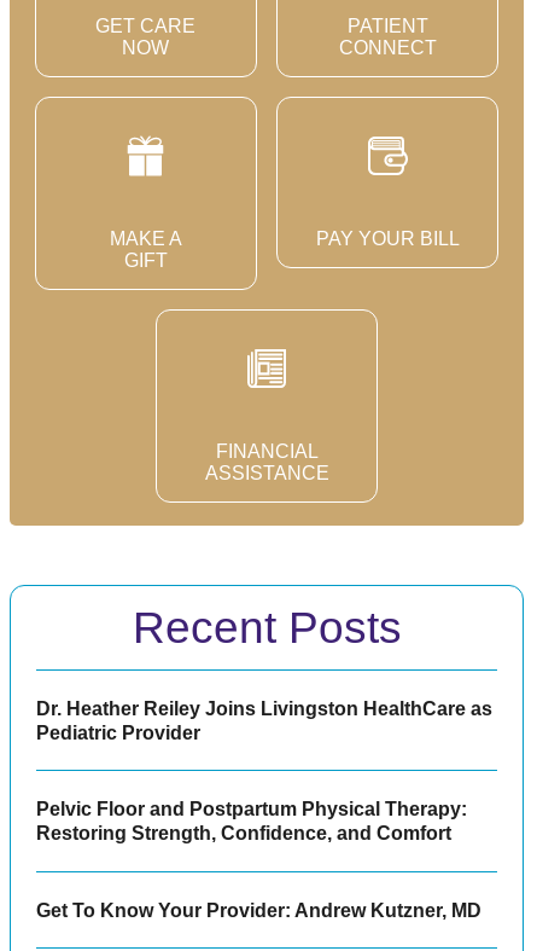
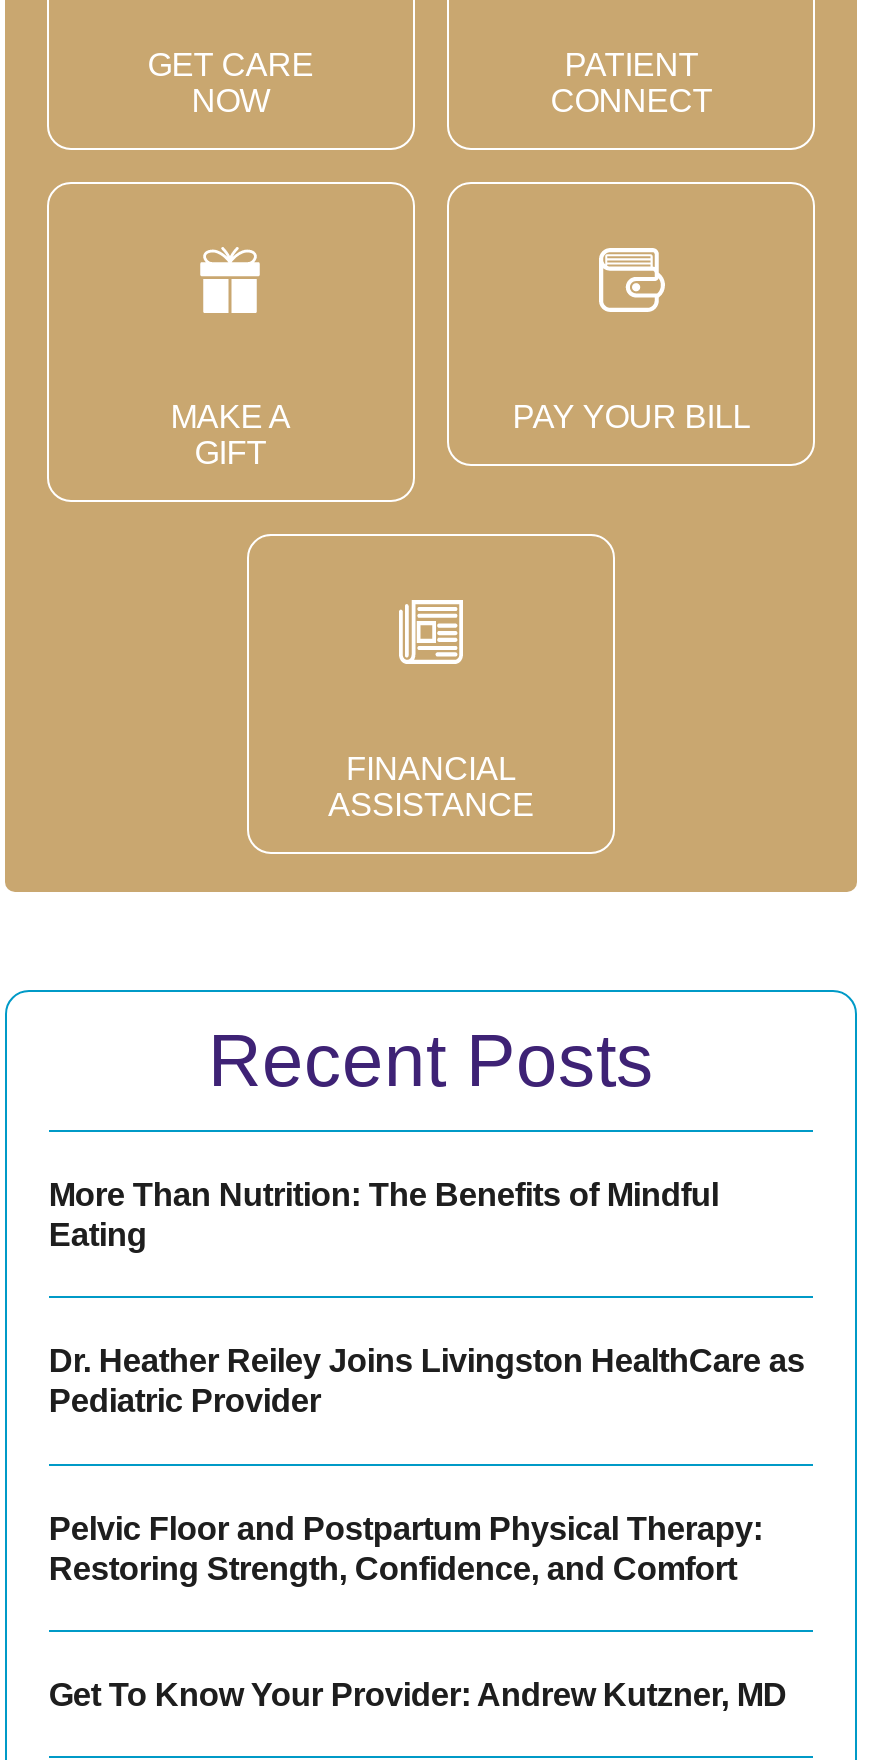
+ More Than Nutrition: The Benefits of Mindful
+ Eating
